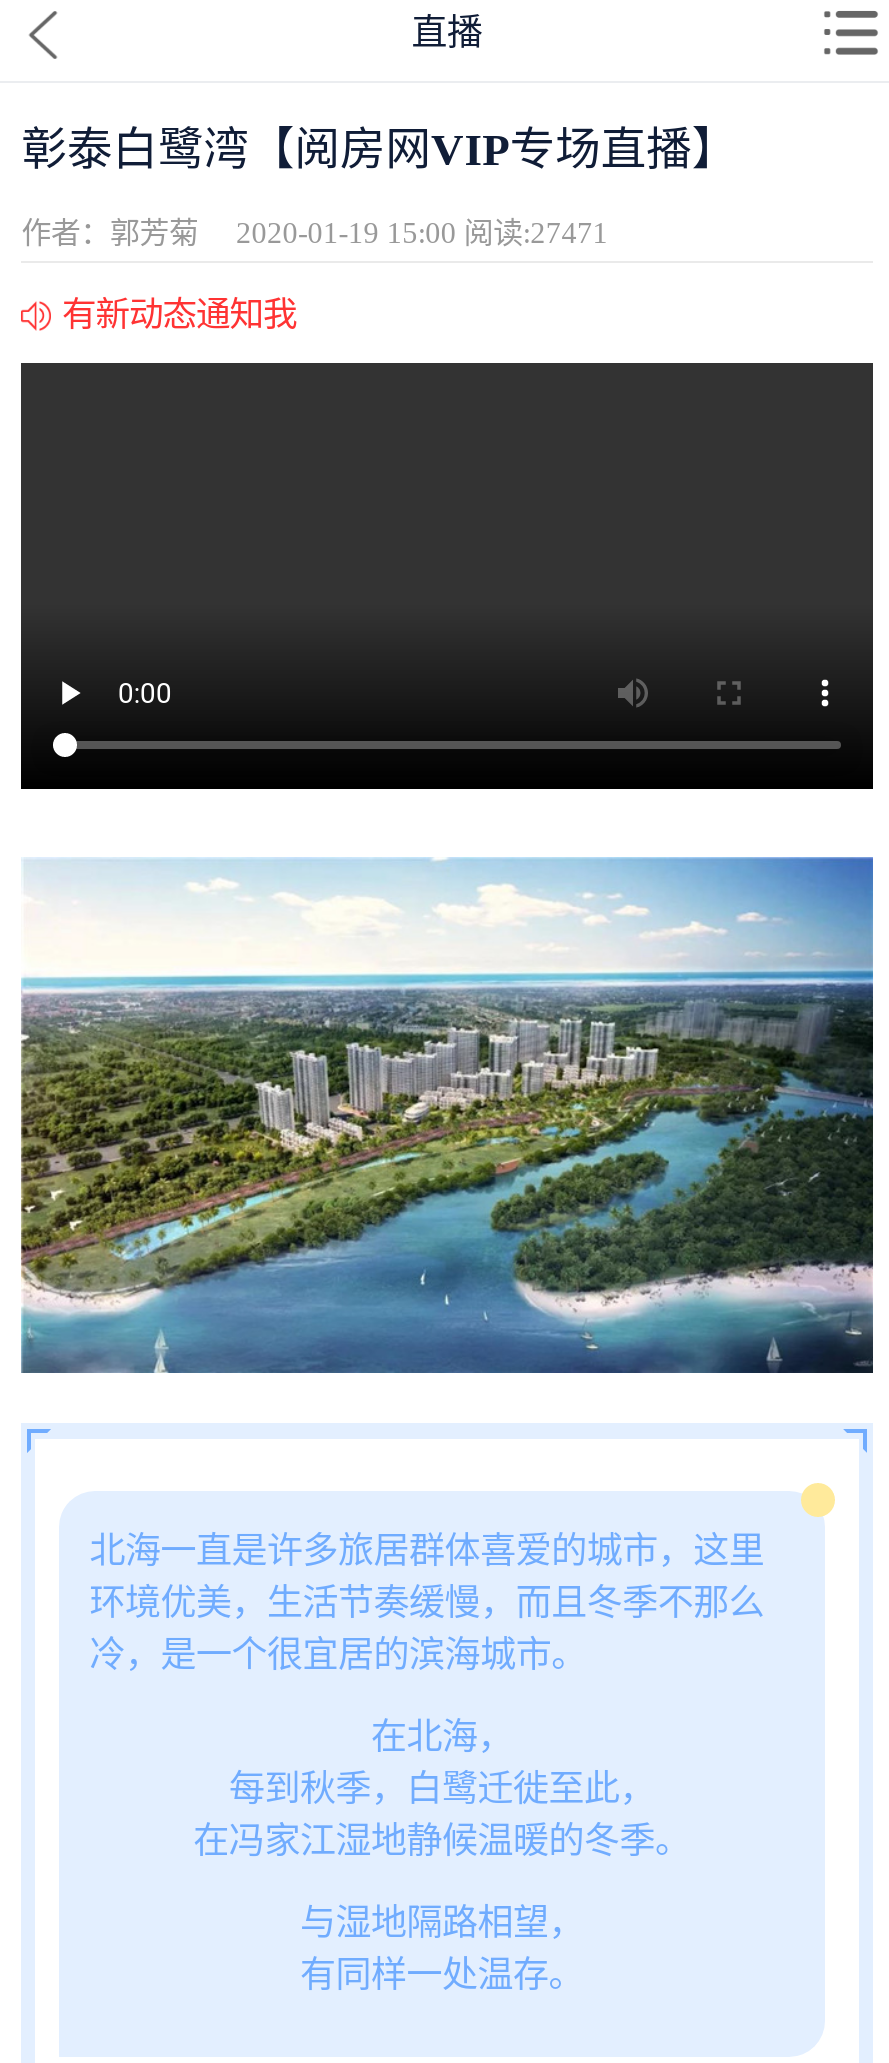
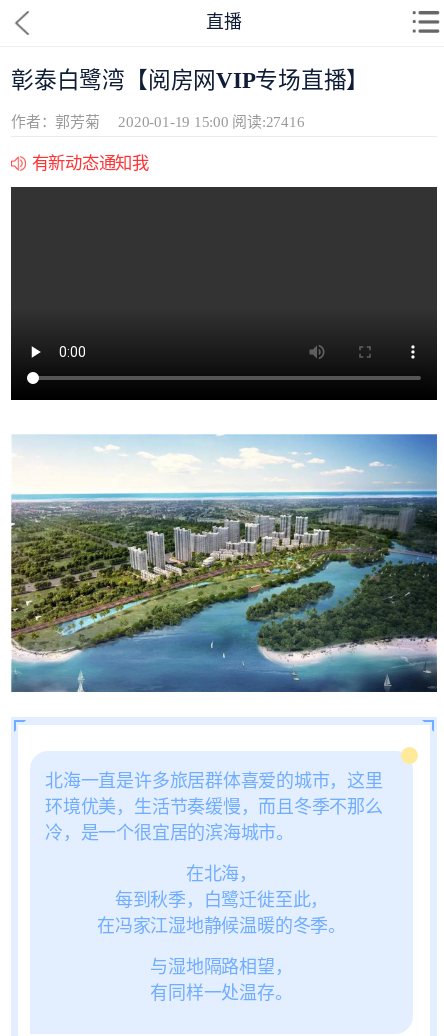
- 作者：郭芳菊 2020-01-19 15:00 阅读:27471
+ 作者：郭芳菊 2020-01-19 15:00 阅读:27416
